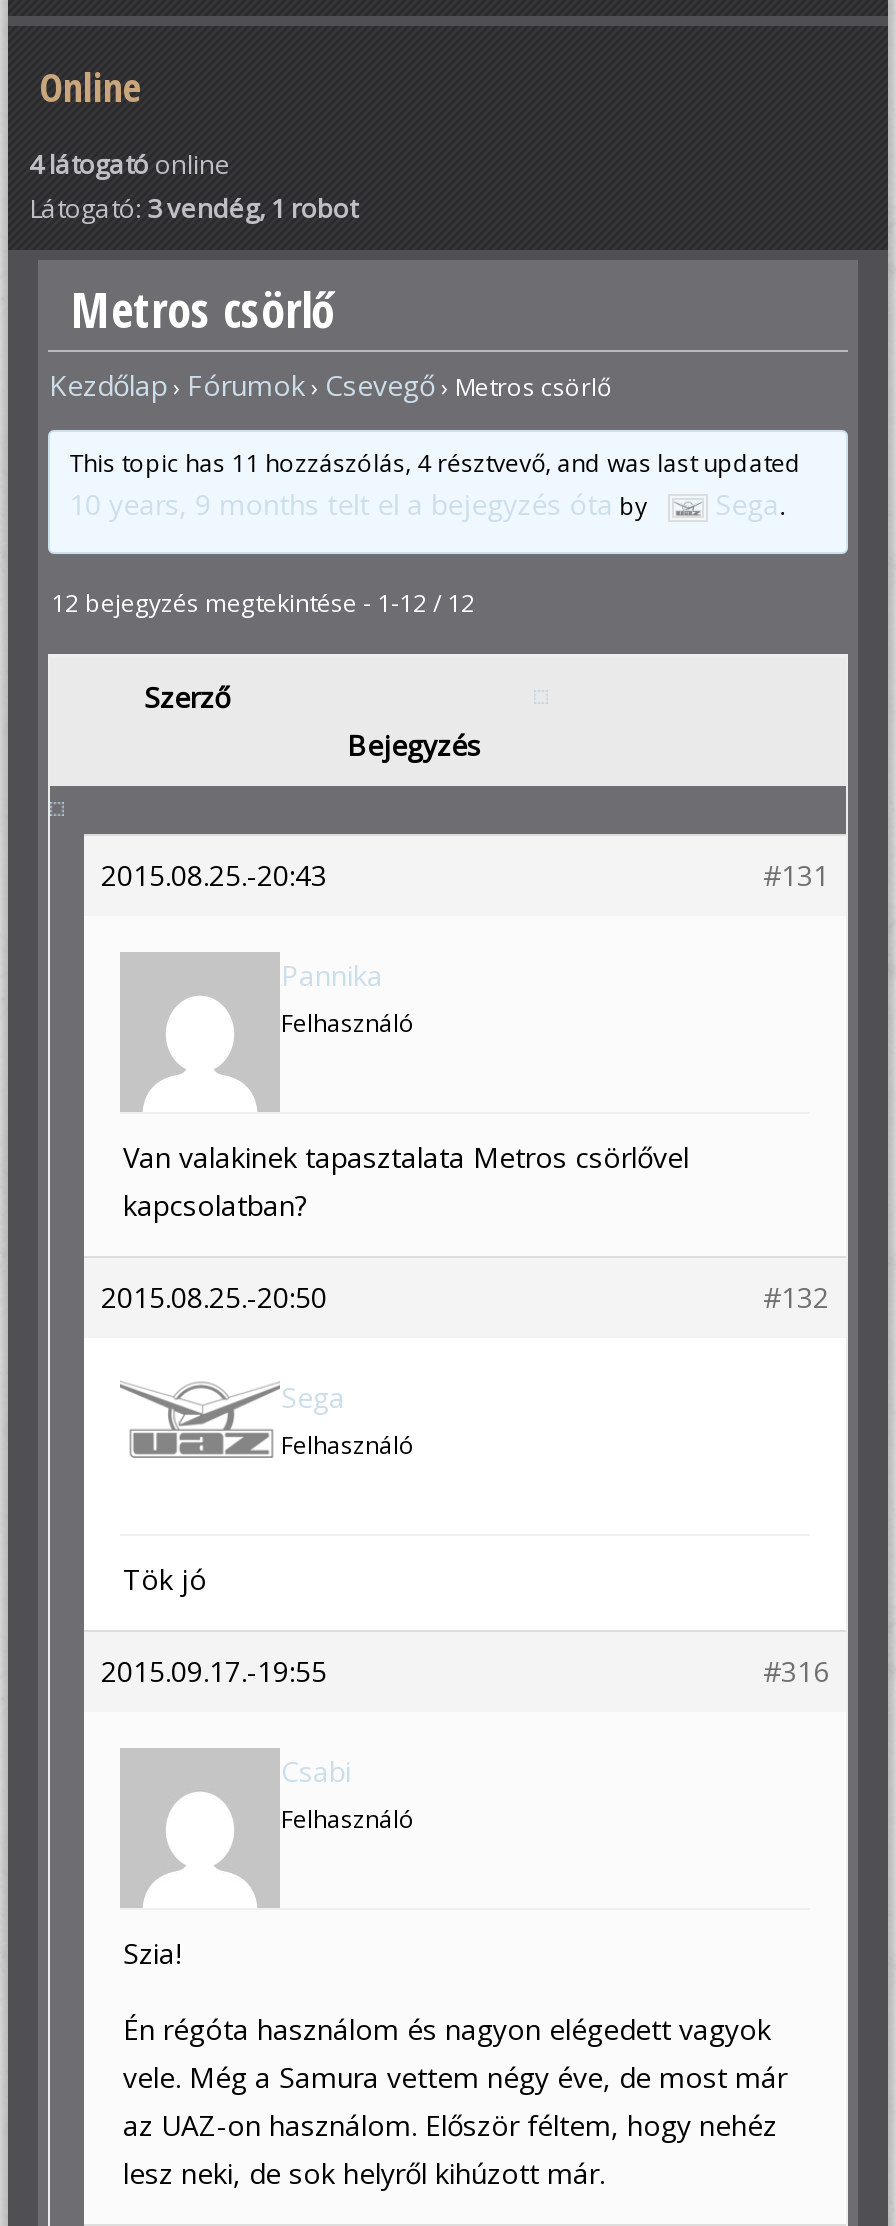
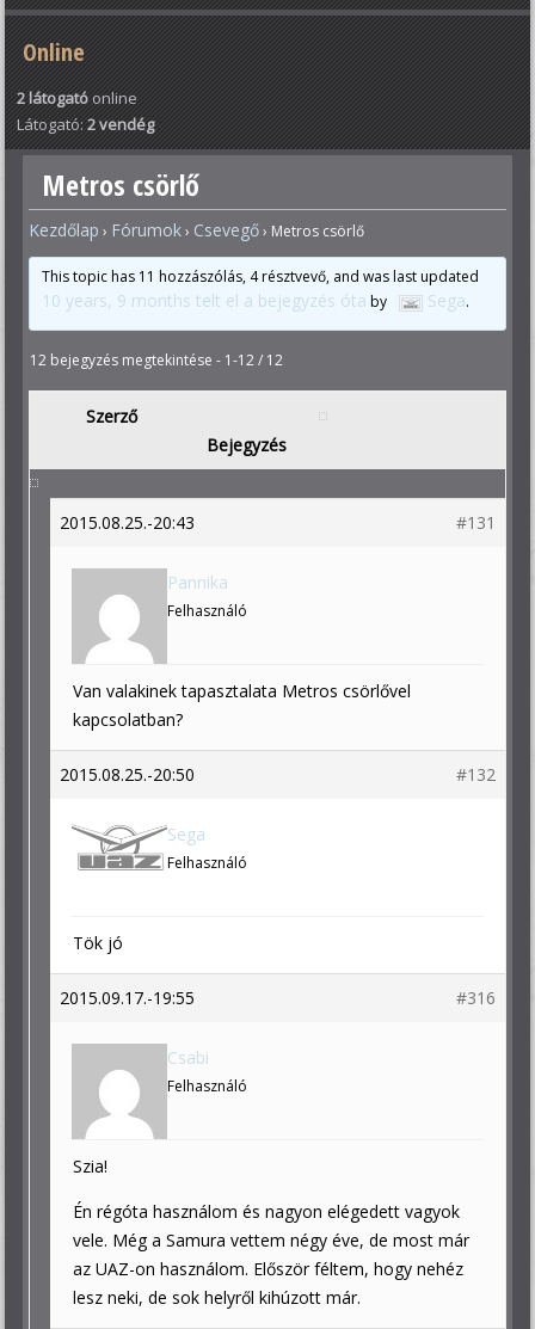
- 4 látogató online
- Látogató: 3 vendég, 1 robot
+ 2 látogató online
+ Látogató: 2 vendég
